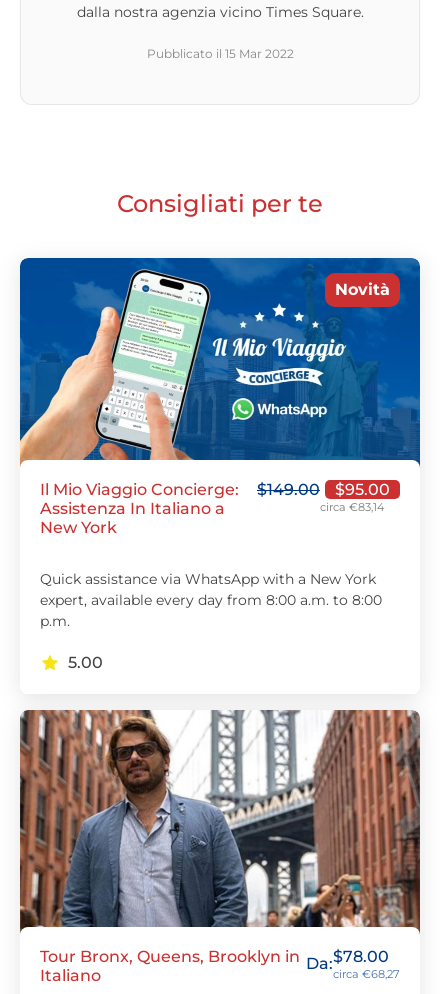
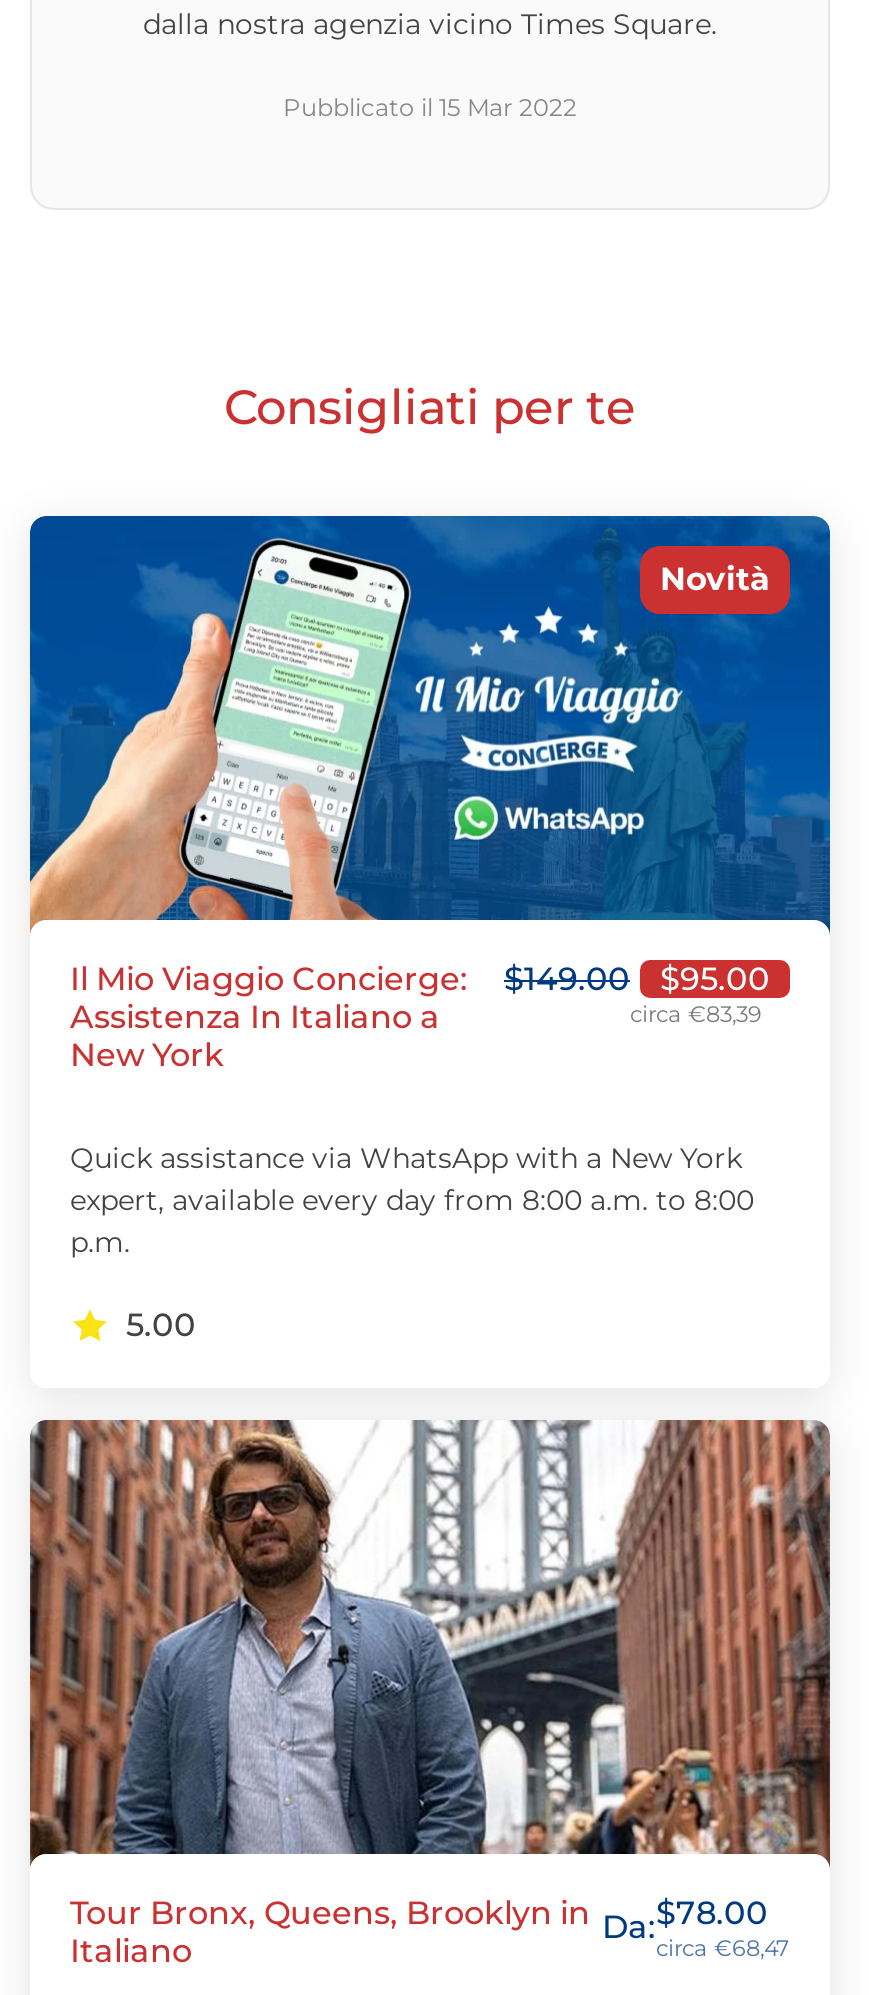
- circa €83,14
+ circa €83,39

- circa €68,27
+ circa €68,47
